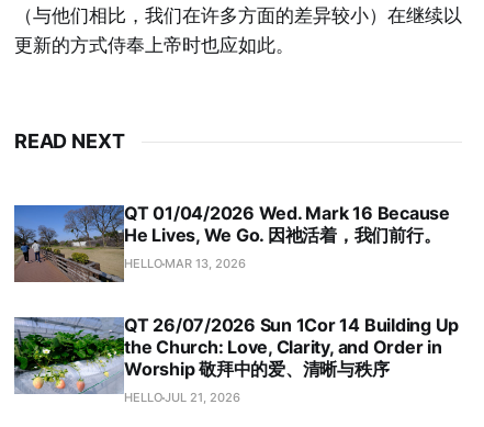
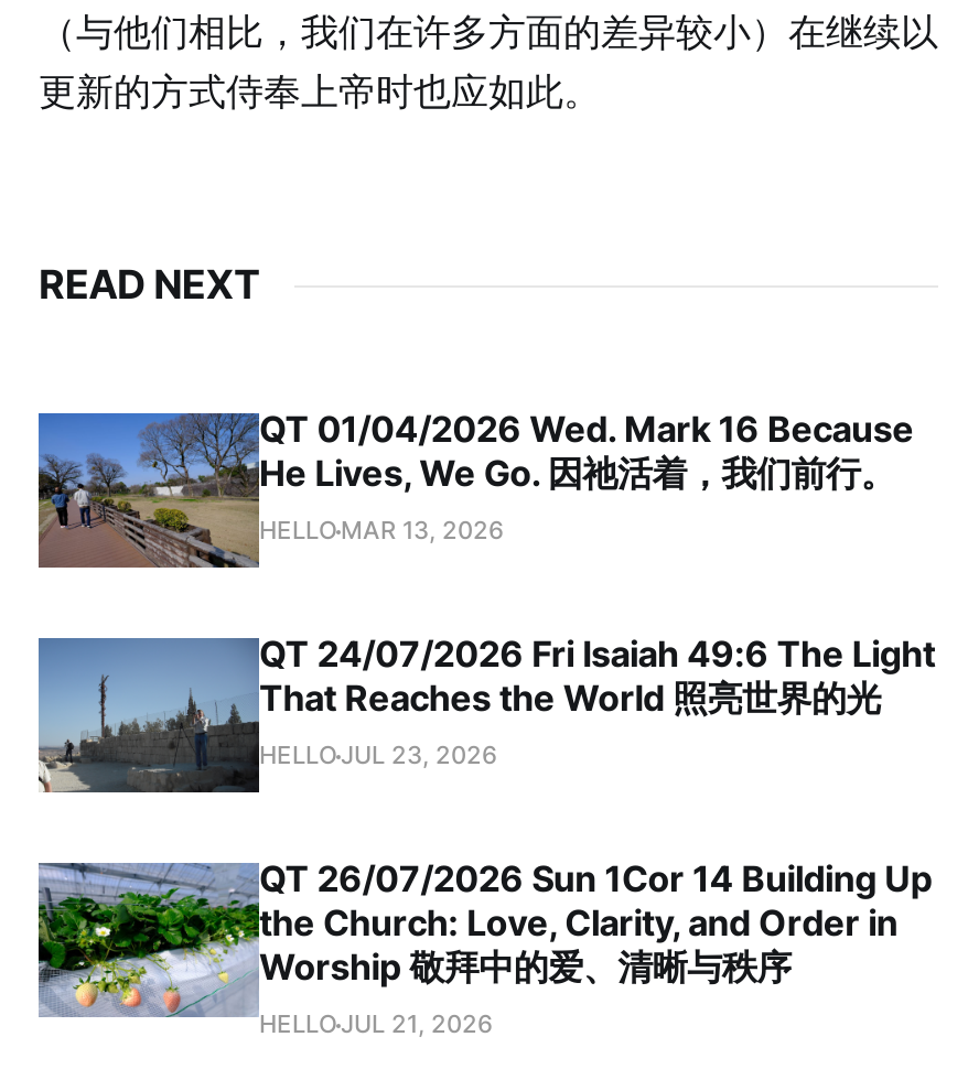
+ [image]
+ QT 24/07/2026 Fri Isaiah 49:6 The Light
+ That Reaches the World 照亮世界的光
+ HELLO JUL 23, 2026
